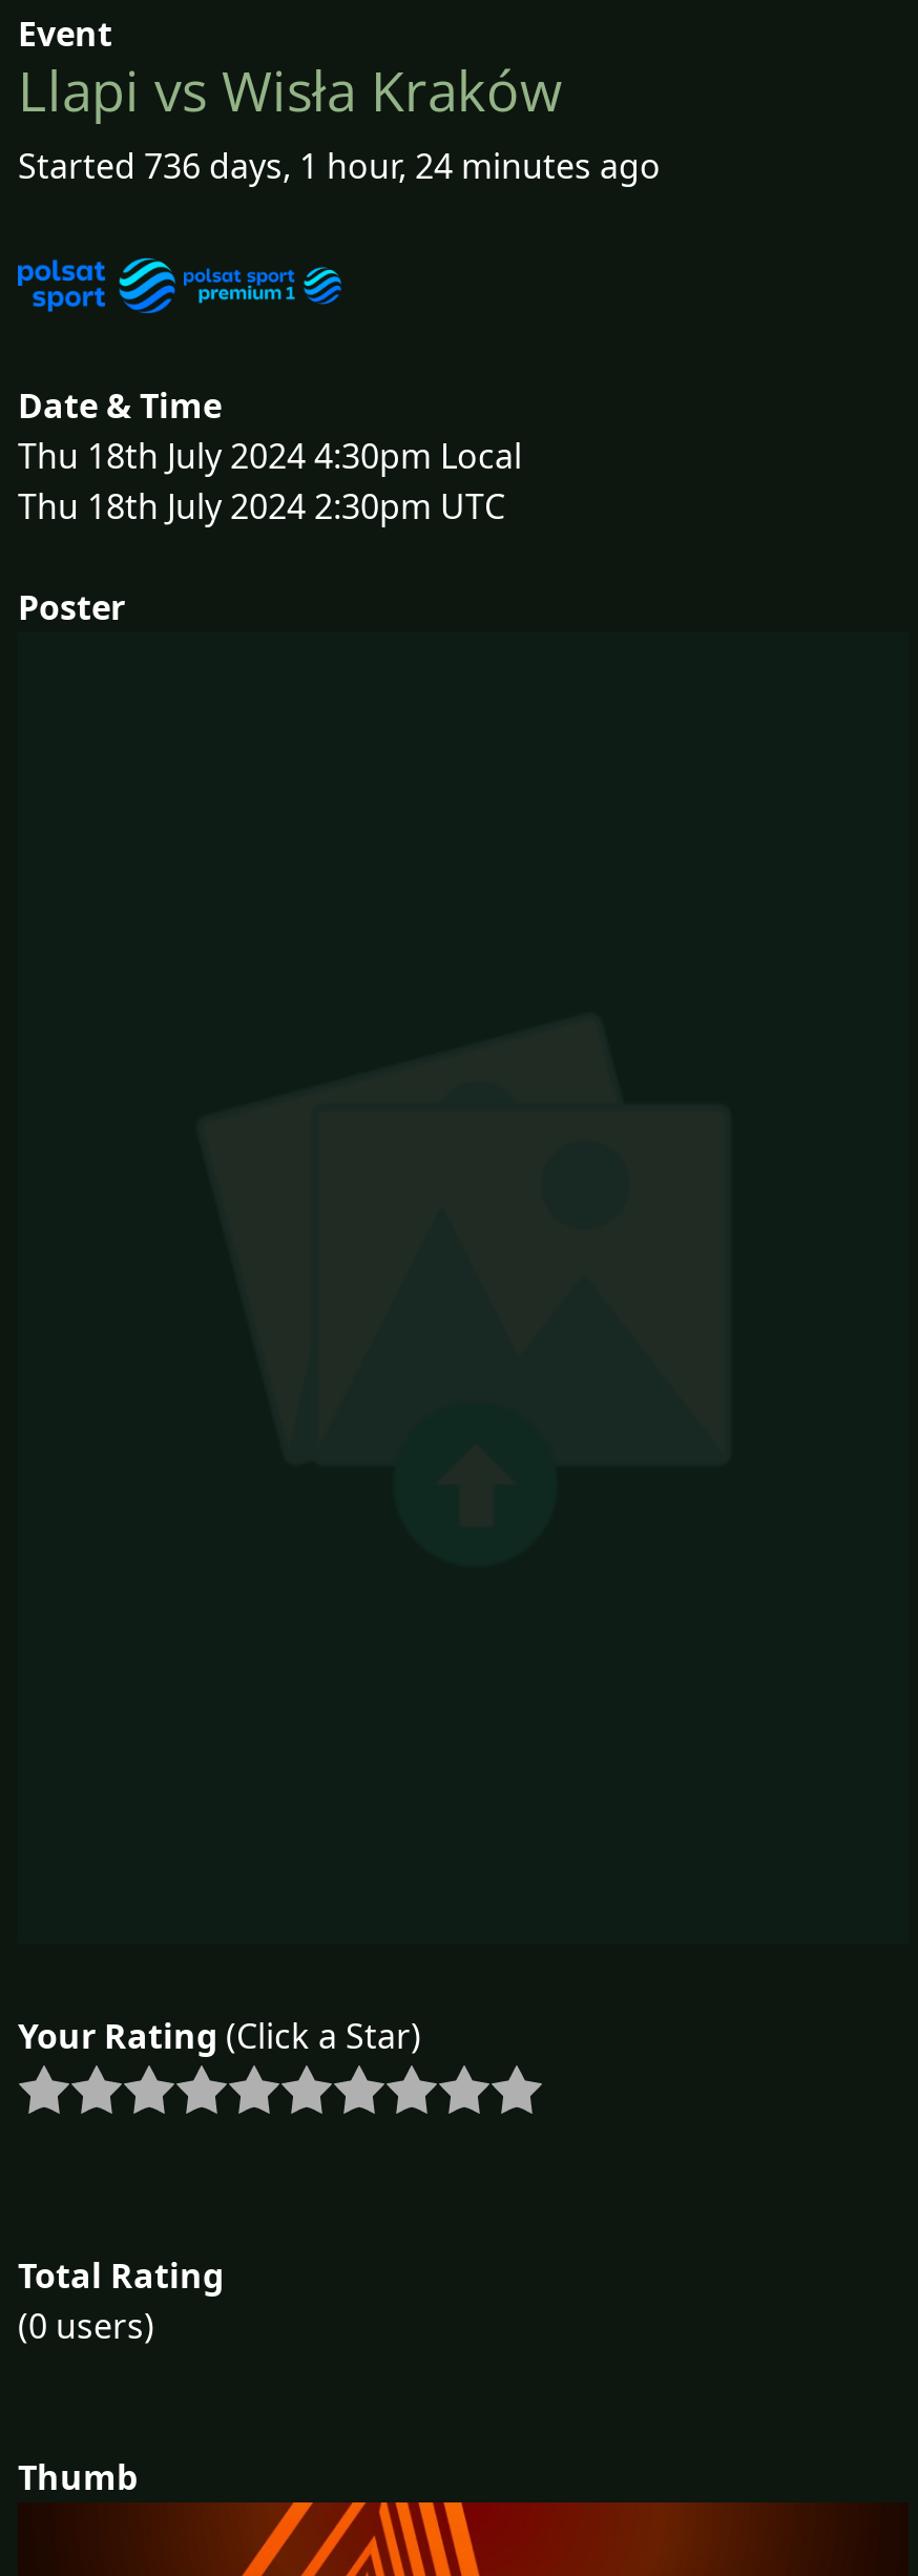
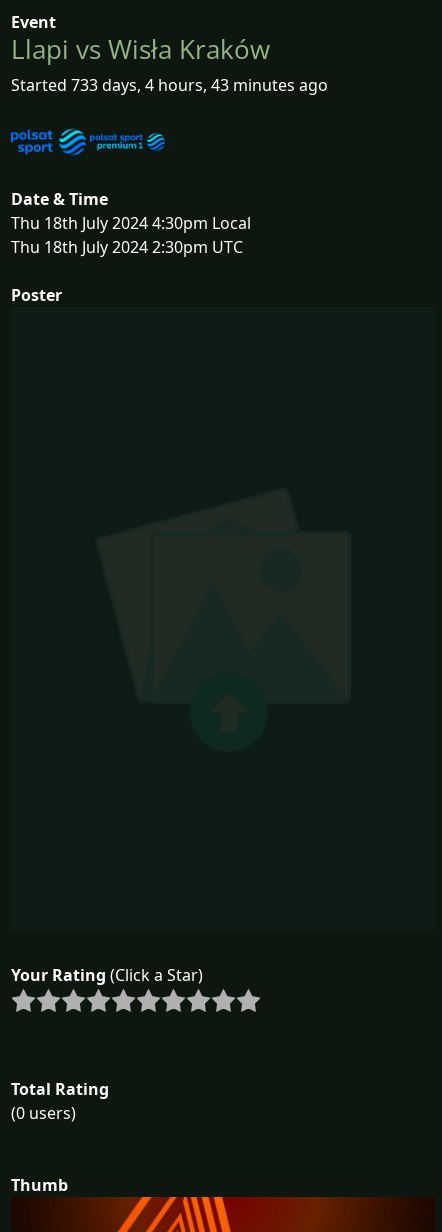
- Started 736 days, 1 hour, 24 minutes ago
+ Started 733 days, 4 hours, 43 minutes ago
